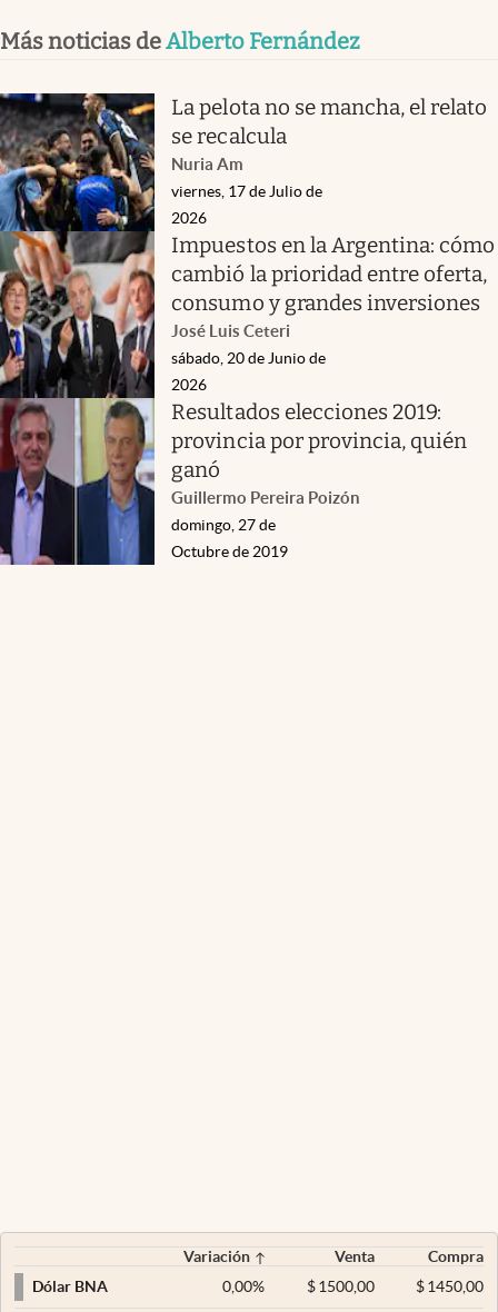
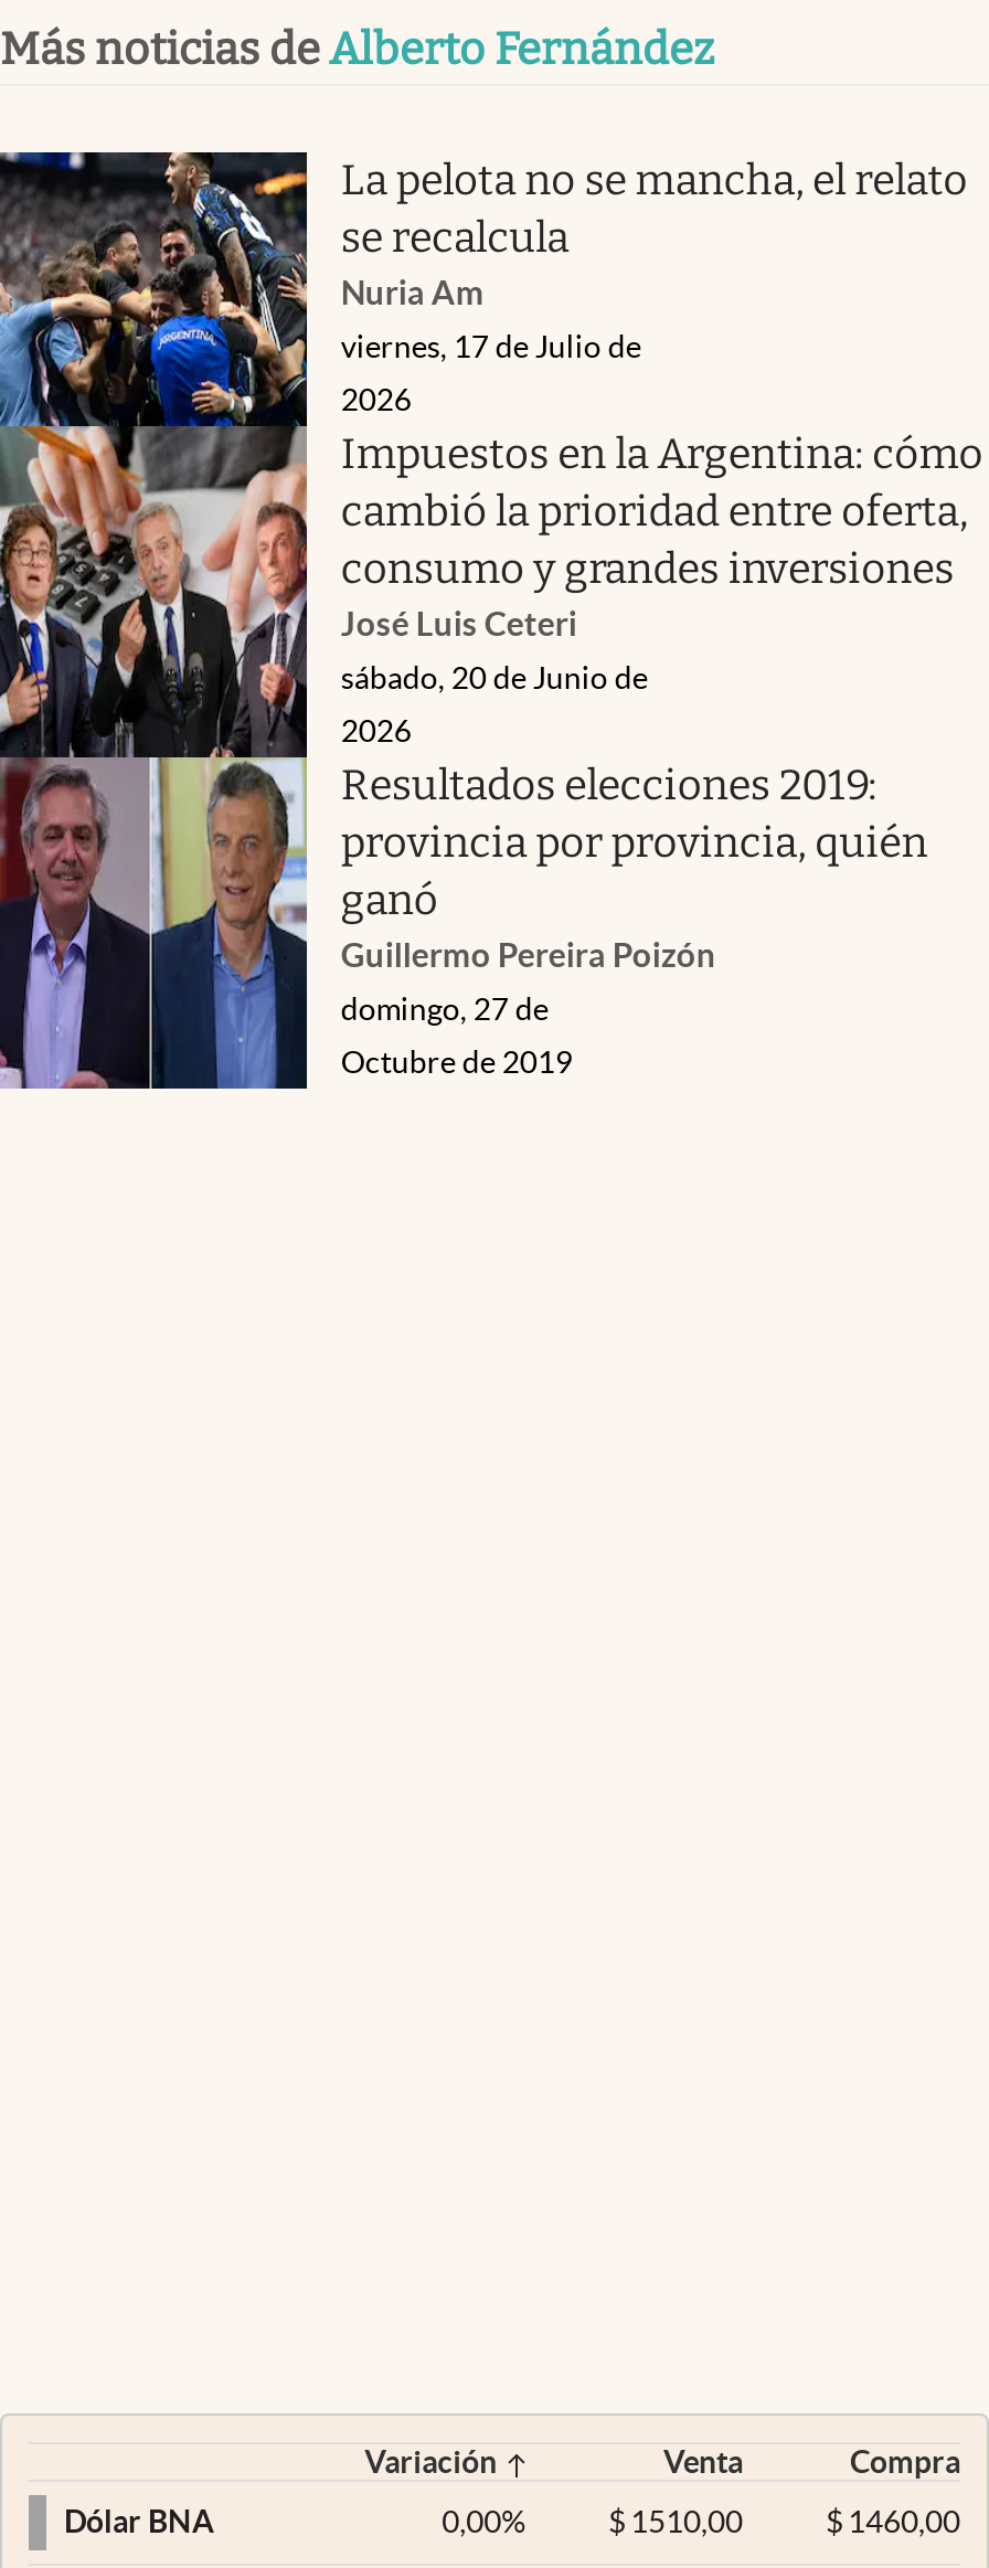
- $ 1500,00
+ $ 1510,00

- $ 1450,00
+ $ 1460,00
